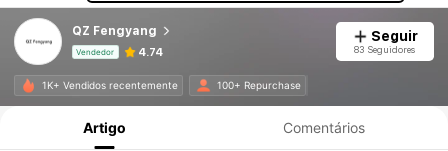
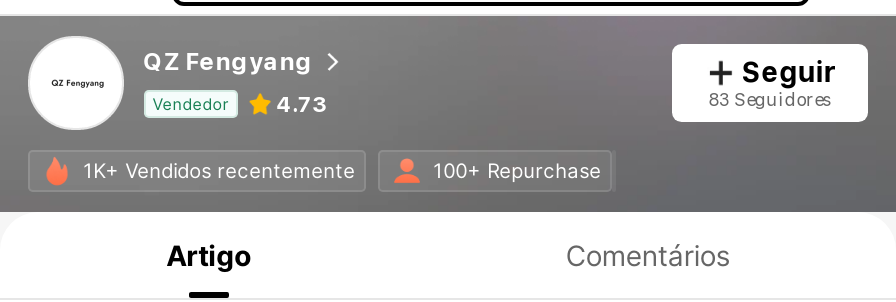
- 4.74
+ 4.73
